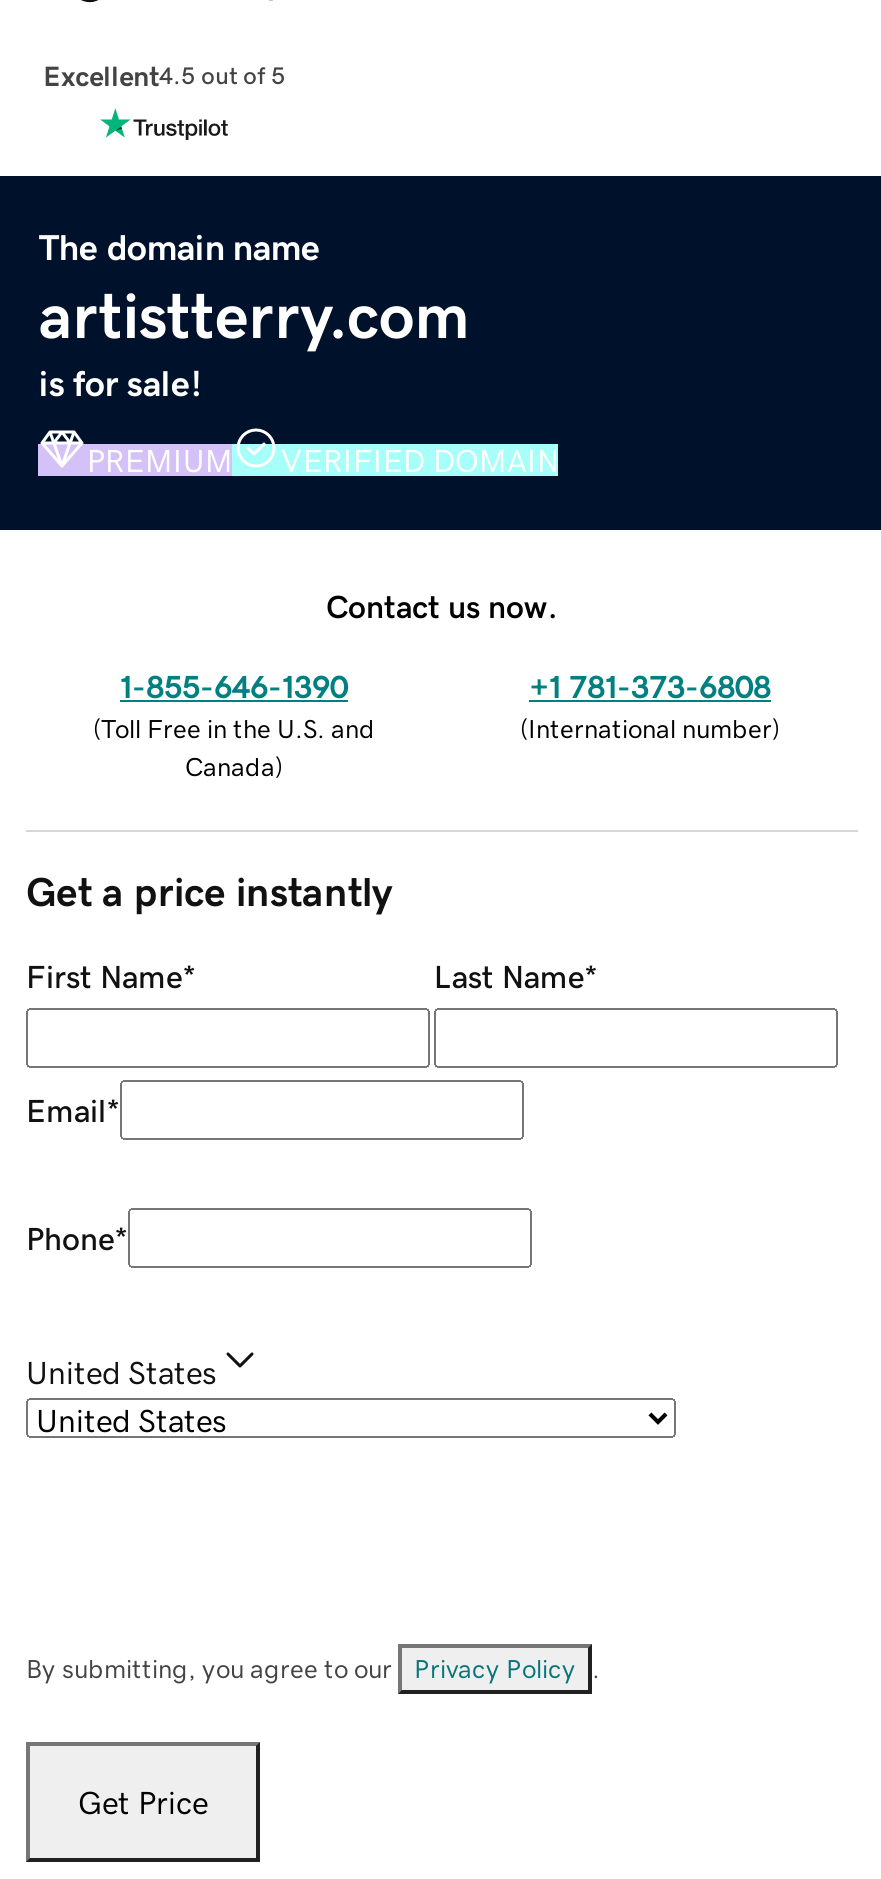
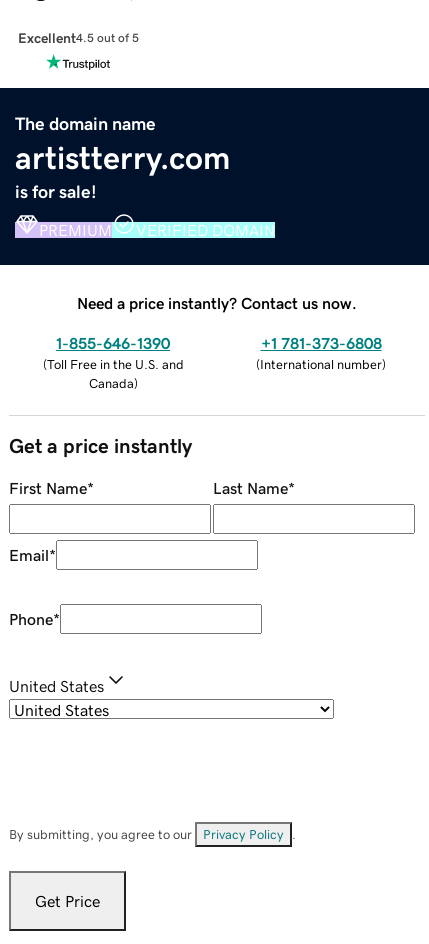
- Contact us now.
+ Need a price instantly? Contact us now.
